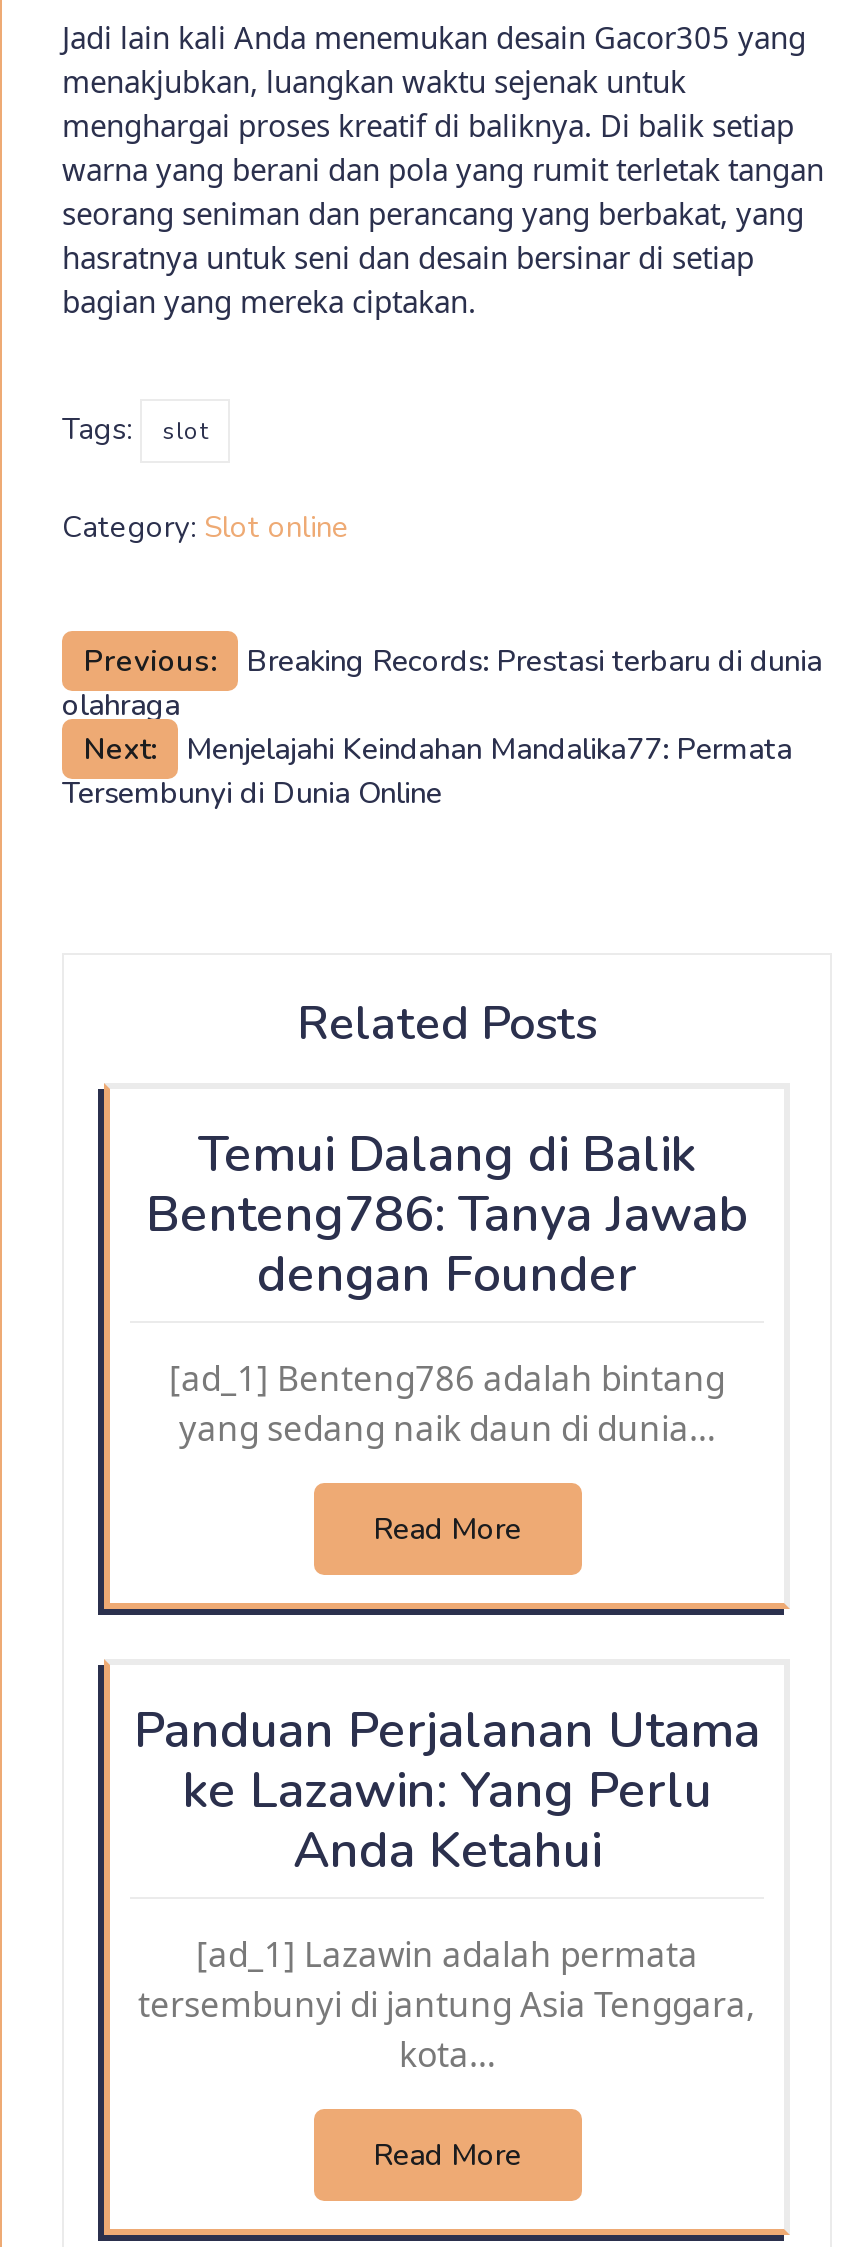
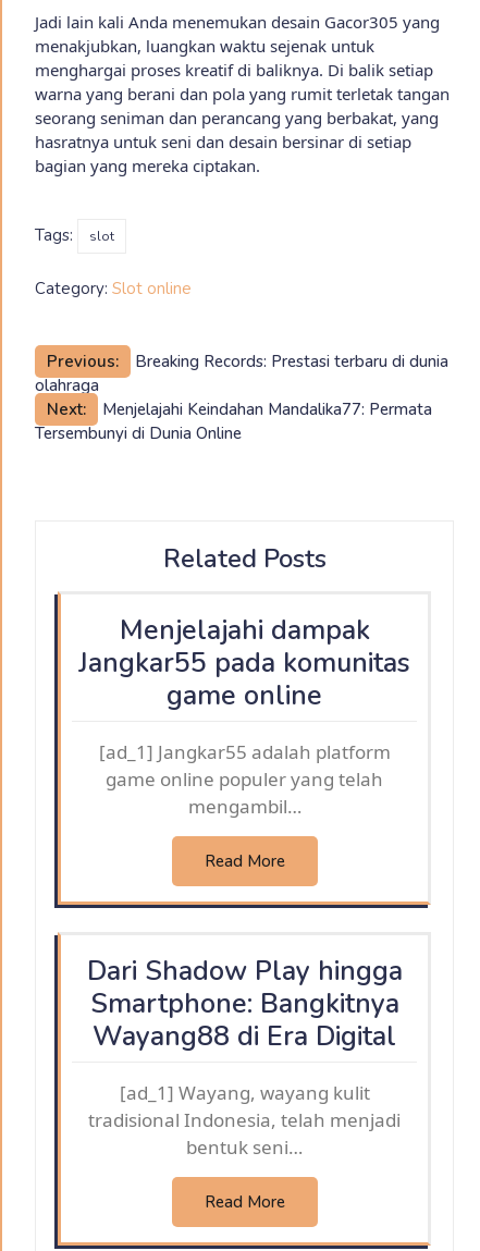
- Temui Dalang di Balik
- Benteng786: Tanya Jawab
- dengan Founder
+ Menjelajahi dampak
+ Jangkar55 pada komunitas
+ game online

- [ad_1] Benteng786 adalah bintang
- yang sedang naik daun di dunia…
+ [ad_1] Jangkar55 adalah platform
+ game online populer yang telah
+ mengambil…

- Panduan Perjalanan Utama
- ke Lazawin: Yang Perlu
- Anda Ketahui
+ Dari Shadow Play hingga
+ Smartphone: Bangkitnya
+ Wayang88 di Era Digital

- [ad_1] Lazawin adalah permata
- tersembunyi di jantung Asia Tenggara,
- kota…
+ [ad_1] Wayang, wayang kulit
+ tradisional Indonesia, telah menjadi
+ bentuk seni…
